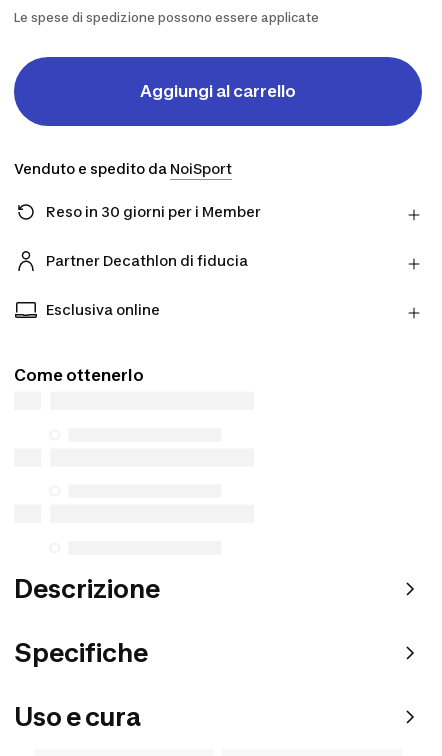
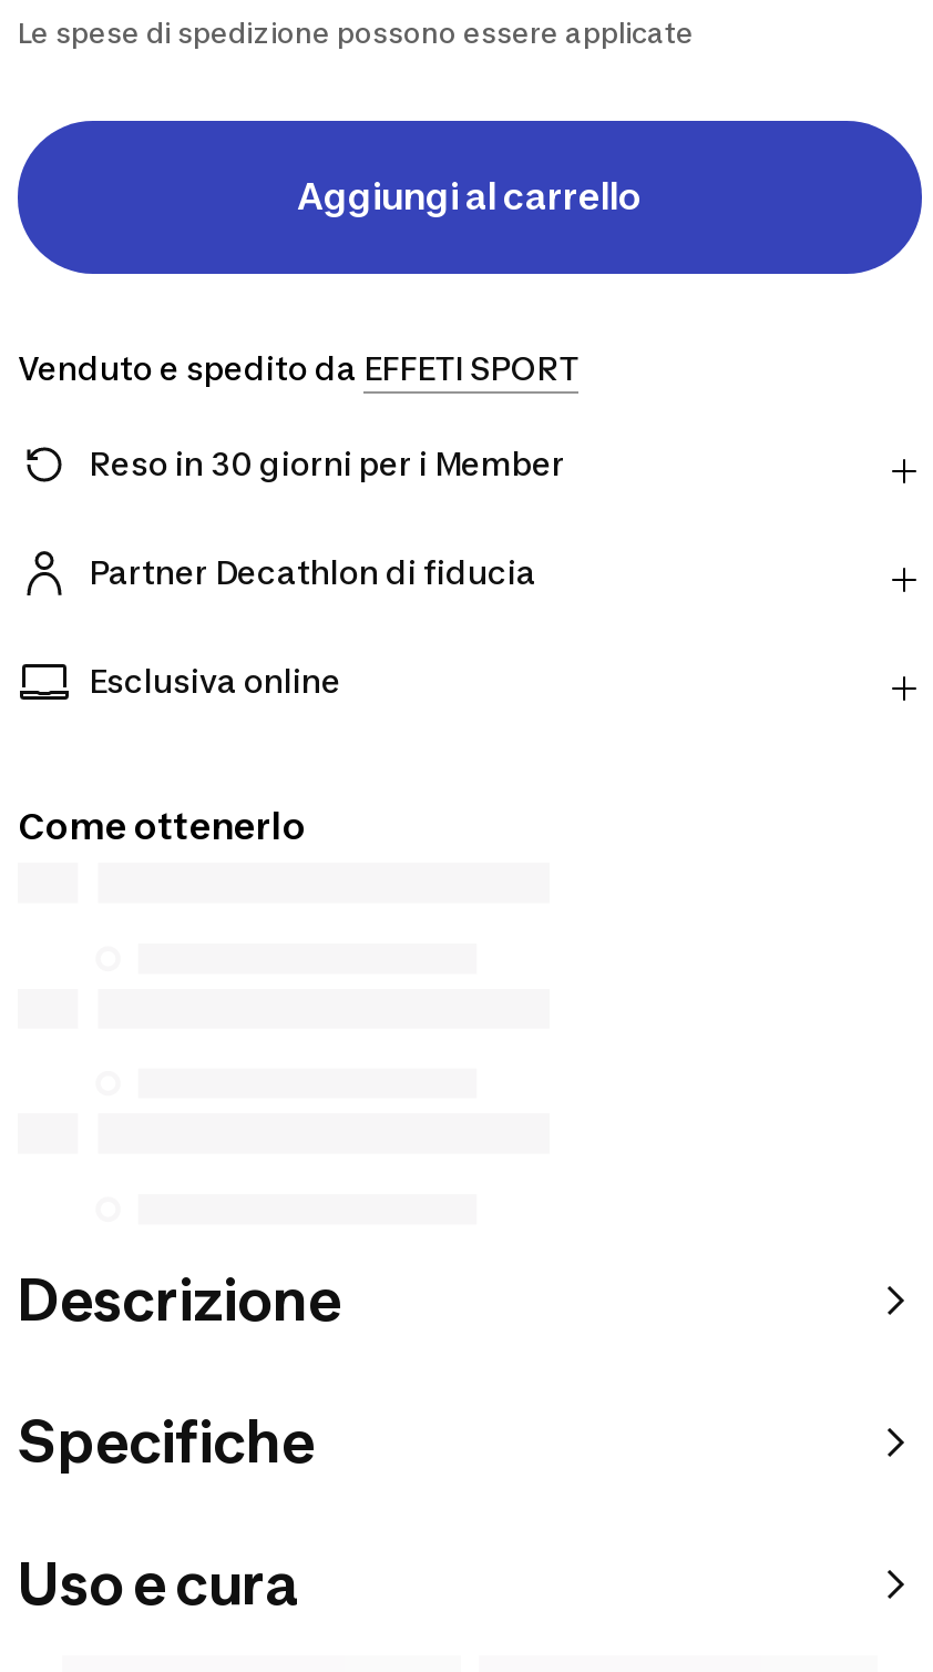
- Venduto e spedito da NoiSport
+ Venduto e spedito da EFFETI SPORT
